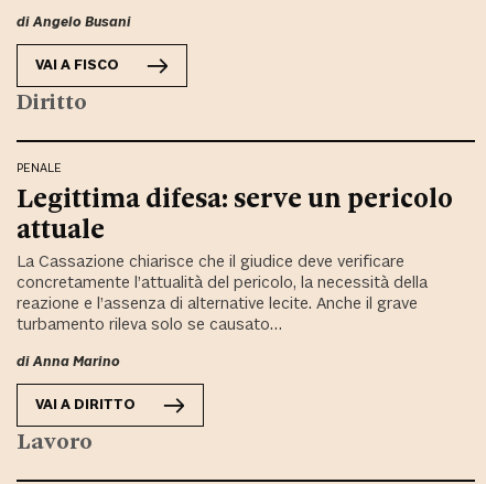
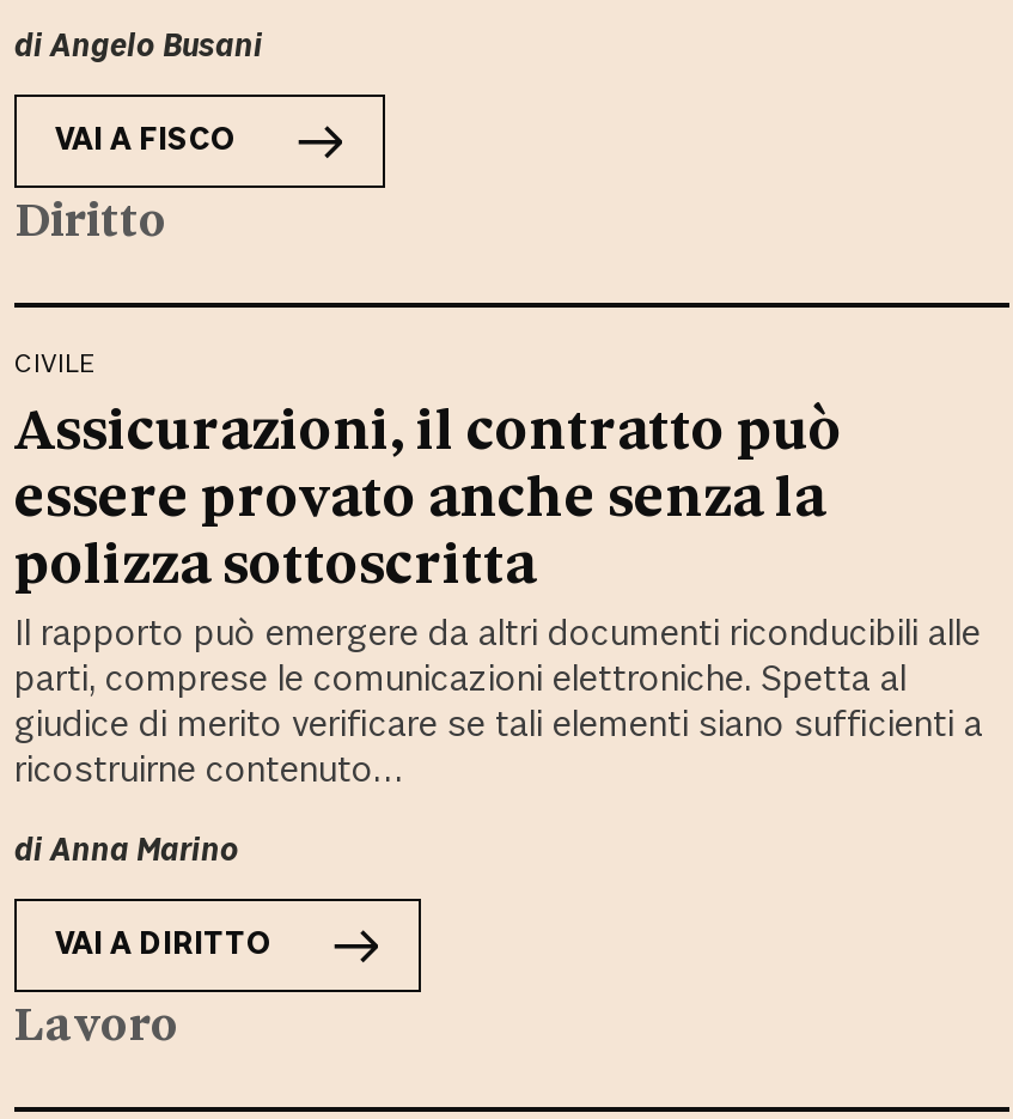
- PENALE
- Legittima difesa: serve un pericolo
- attuale
- La Cassazione chiarisce che il giudice deve verificare
- concretamente l’attualità del pericolo, la necessità della
- reazione e l’assenza di alternative lecite. Anche il grave
- turbamento rileva solo se causato…
+ CIVILE
+ Assicurazioni, il contratto può
+ essere provato anche senza la
+ polizza sottoscritta
+ Il rapporto può emergere da altri documenti riconducibili alle
+ parti, comprese le comunicazioni elettroniche. Spetta al
+ giudice di merito verificare se tali elementi siano sufficienti a
+ ricostruirne contenuto…
